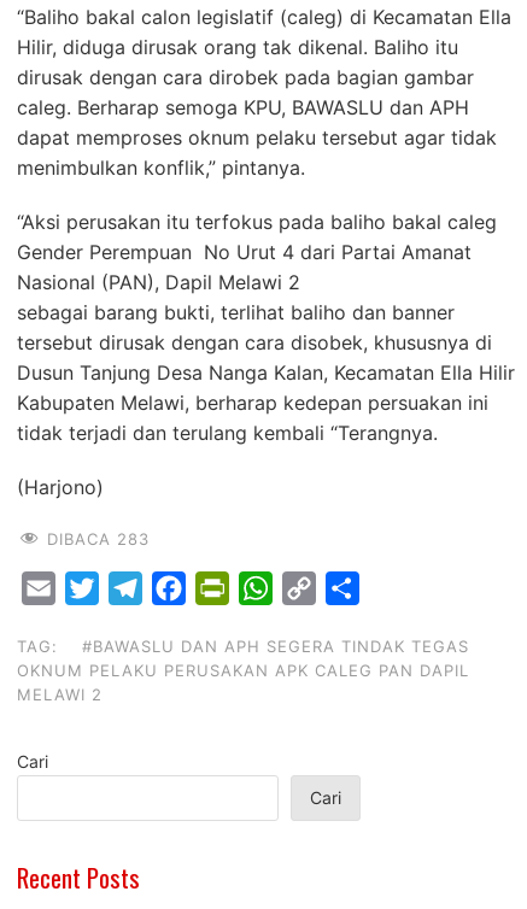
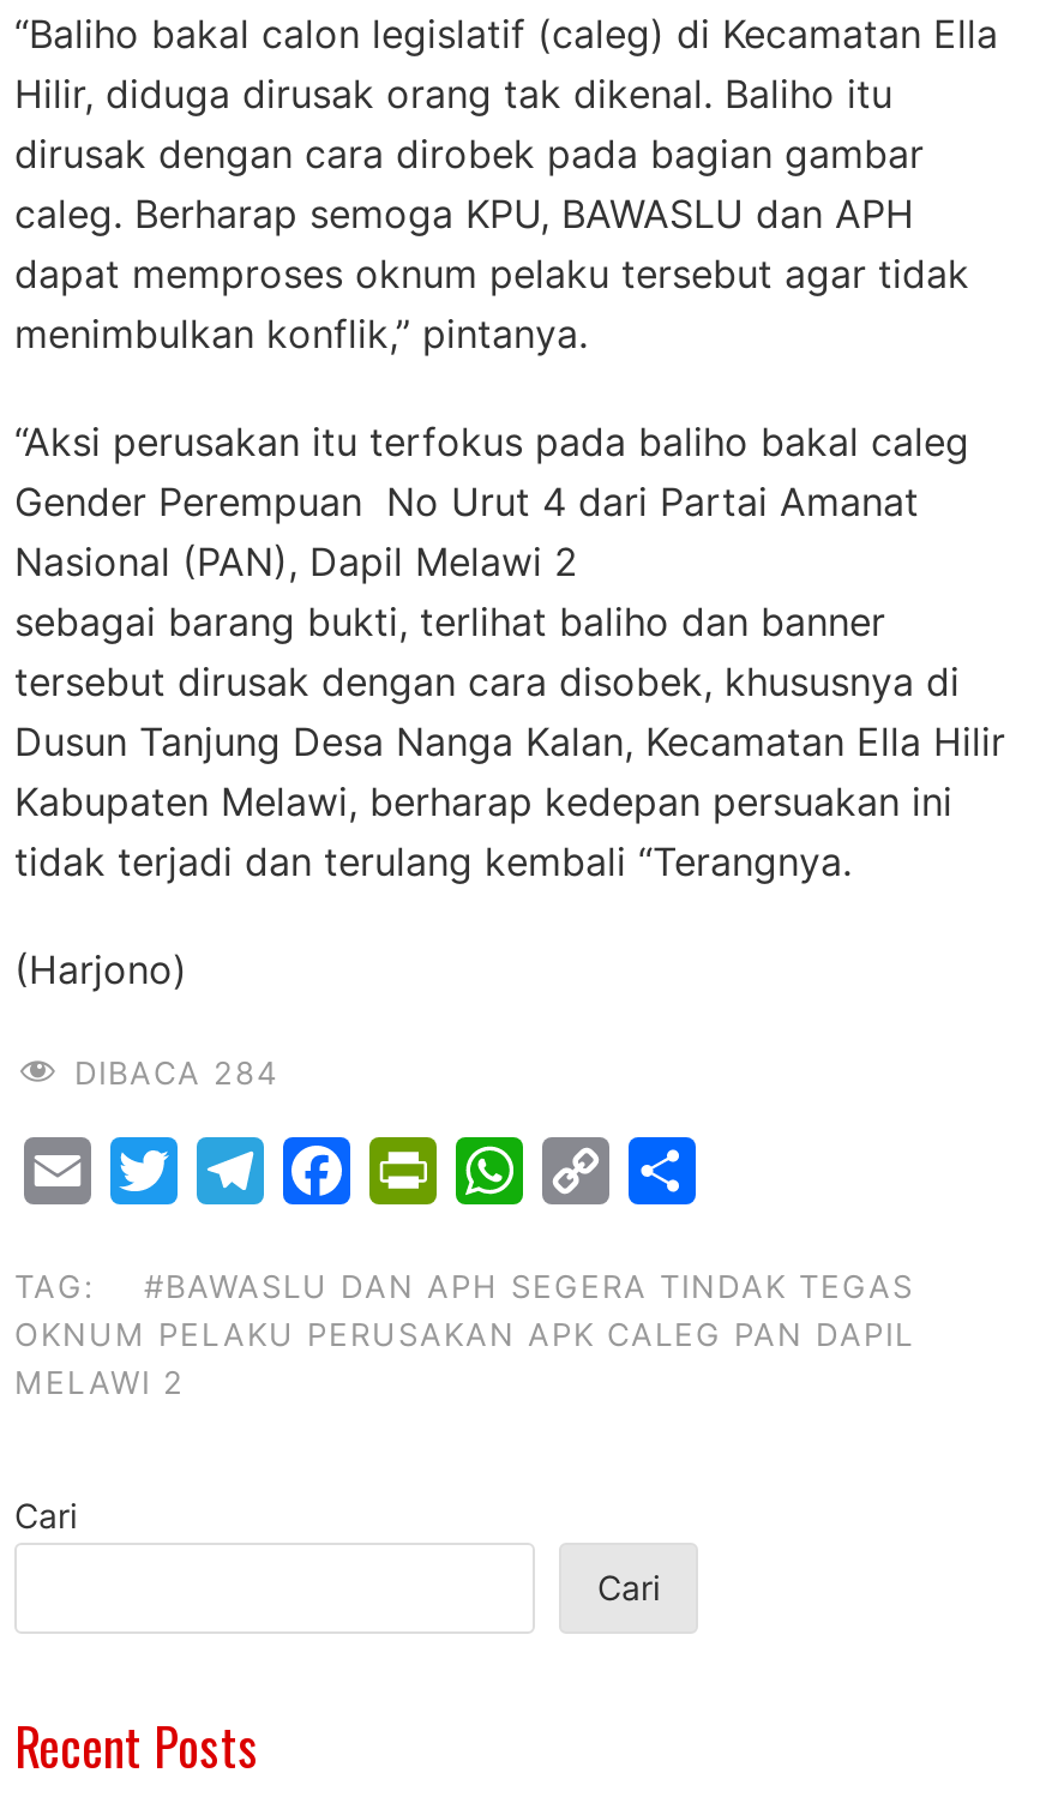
- DIBACA 283
+ DIBACA 284
